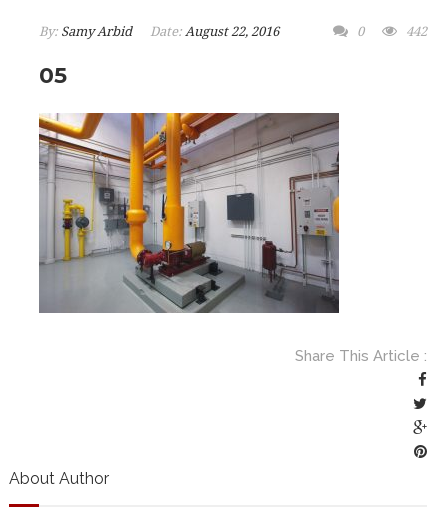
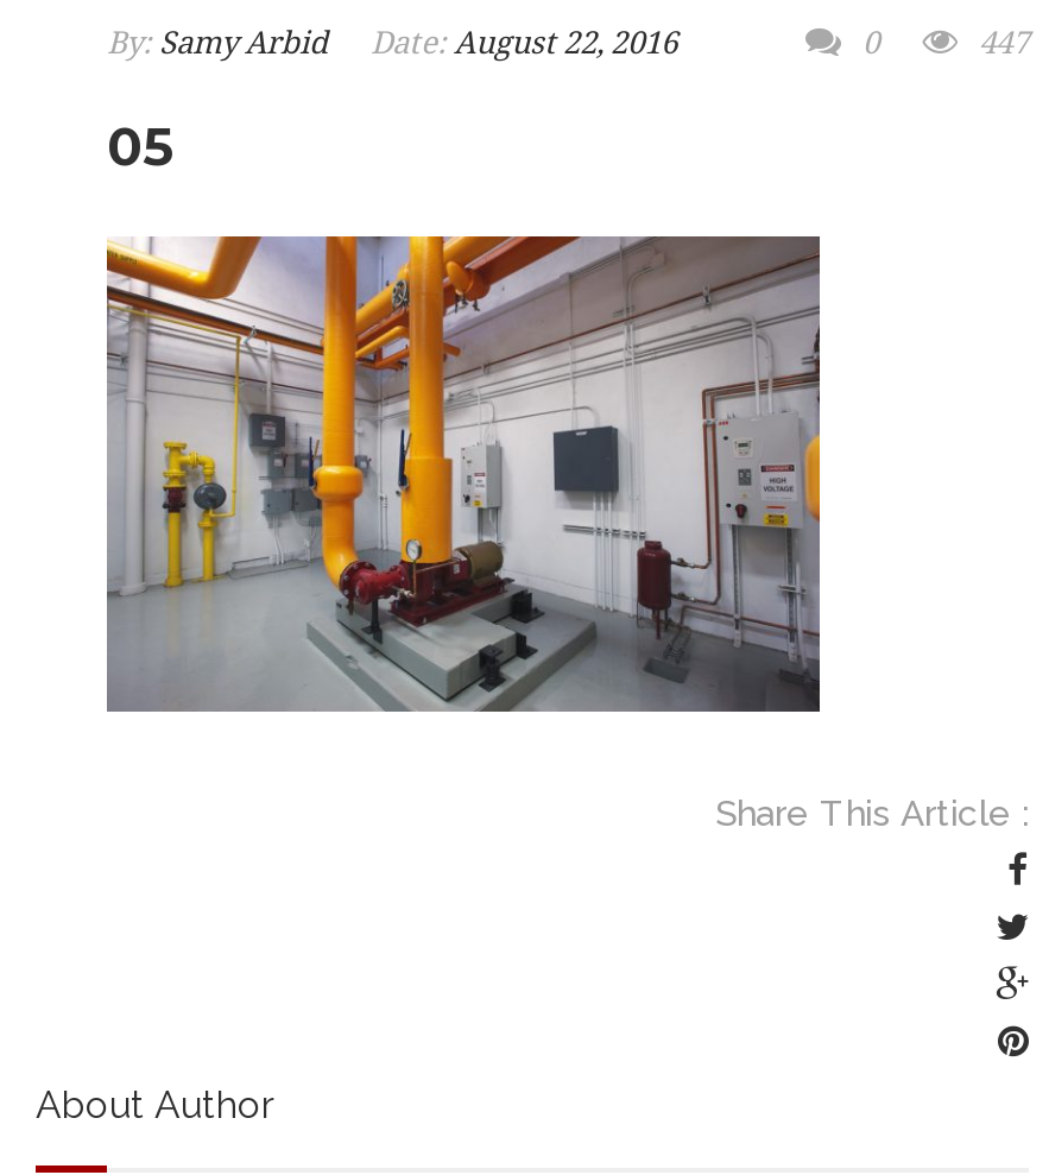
- 442
+ 447
